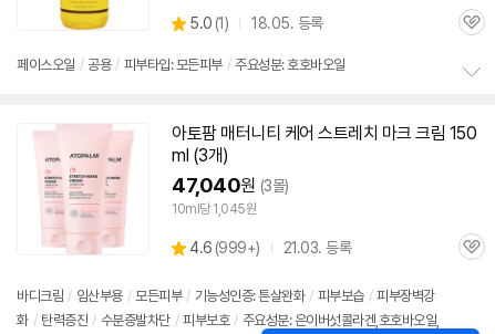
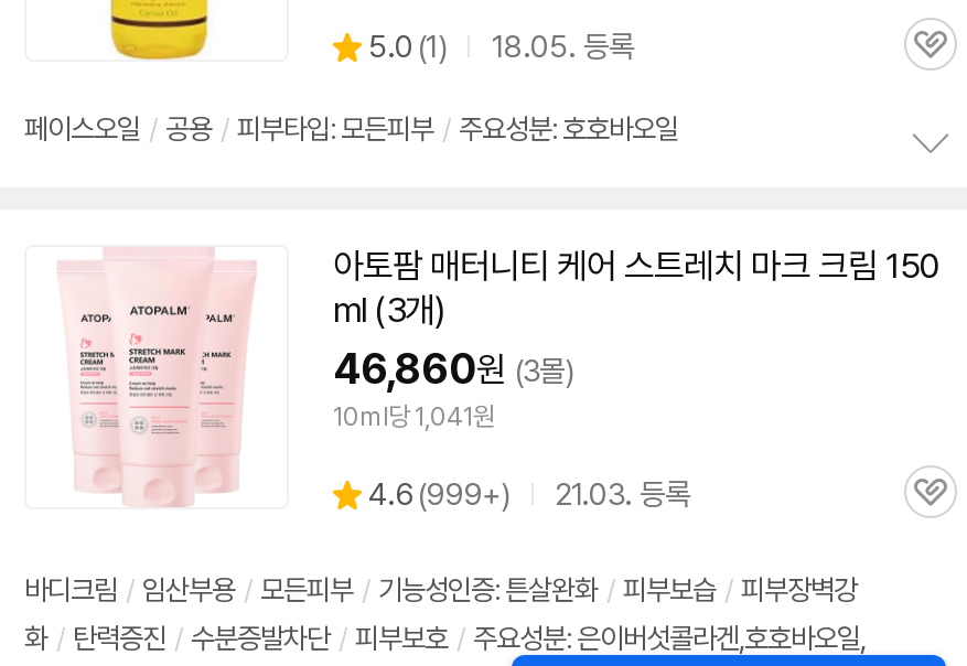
- 47,040원 (3몰)
+ 46,860원 (3몰)

- 10ml당 1,045원
+ 10ml당 1,041원
